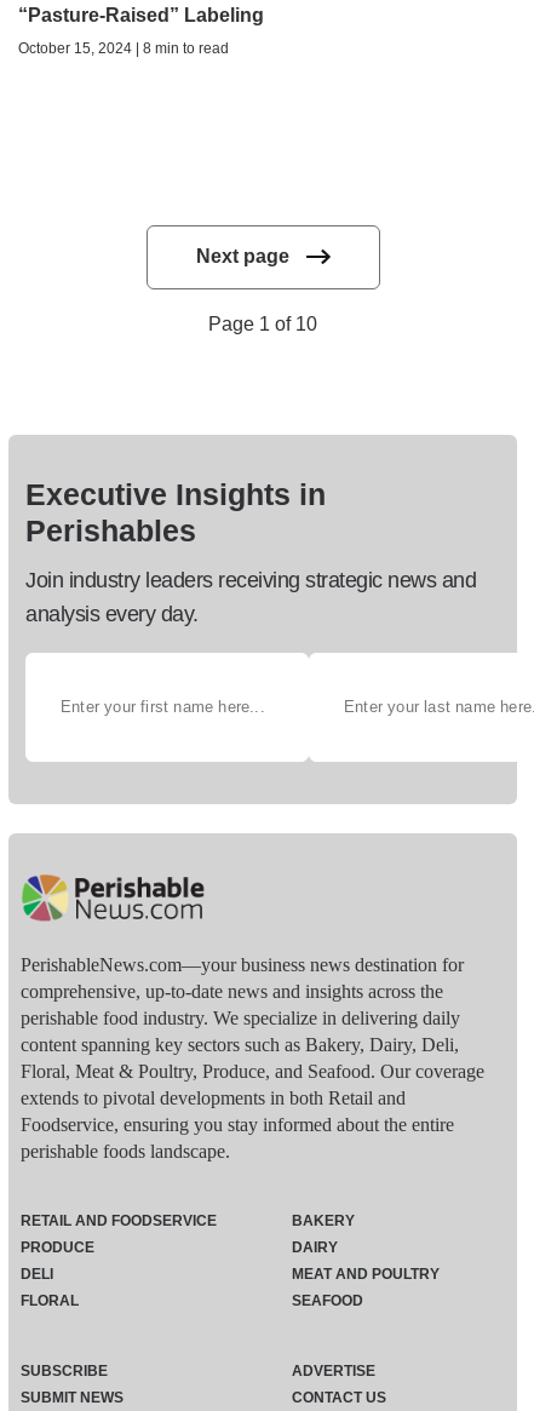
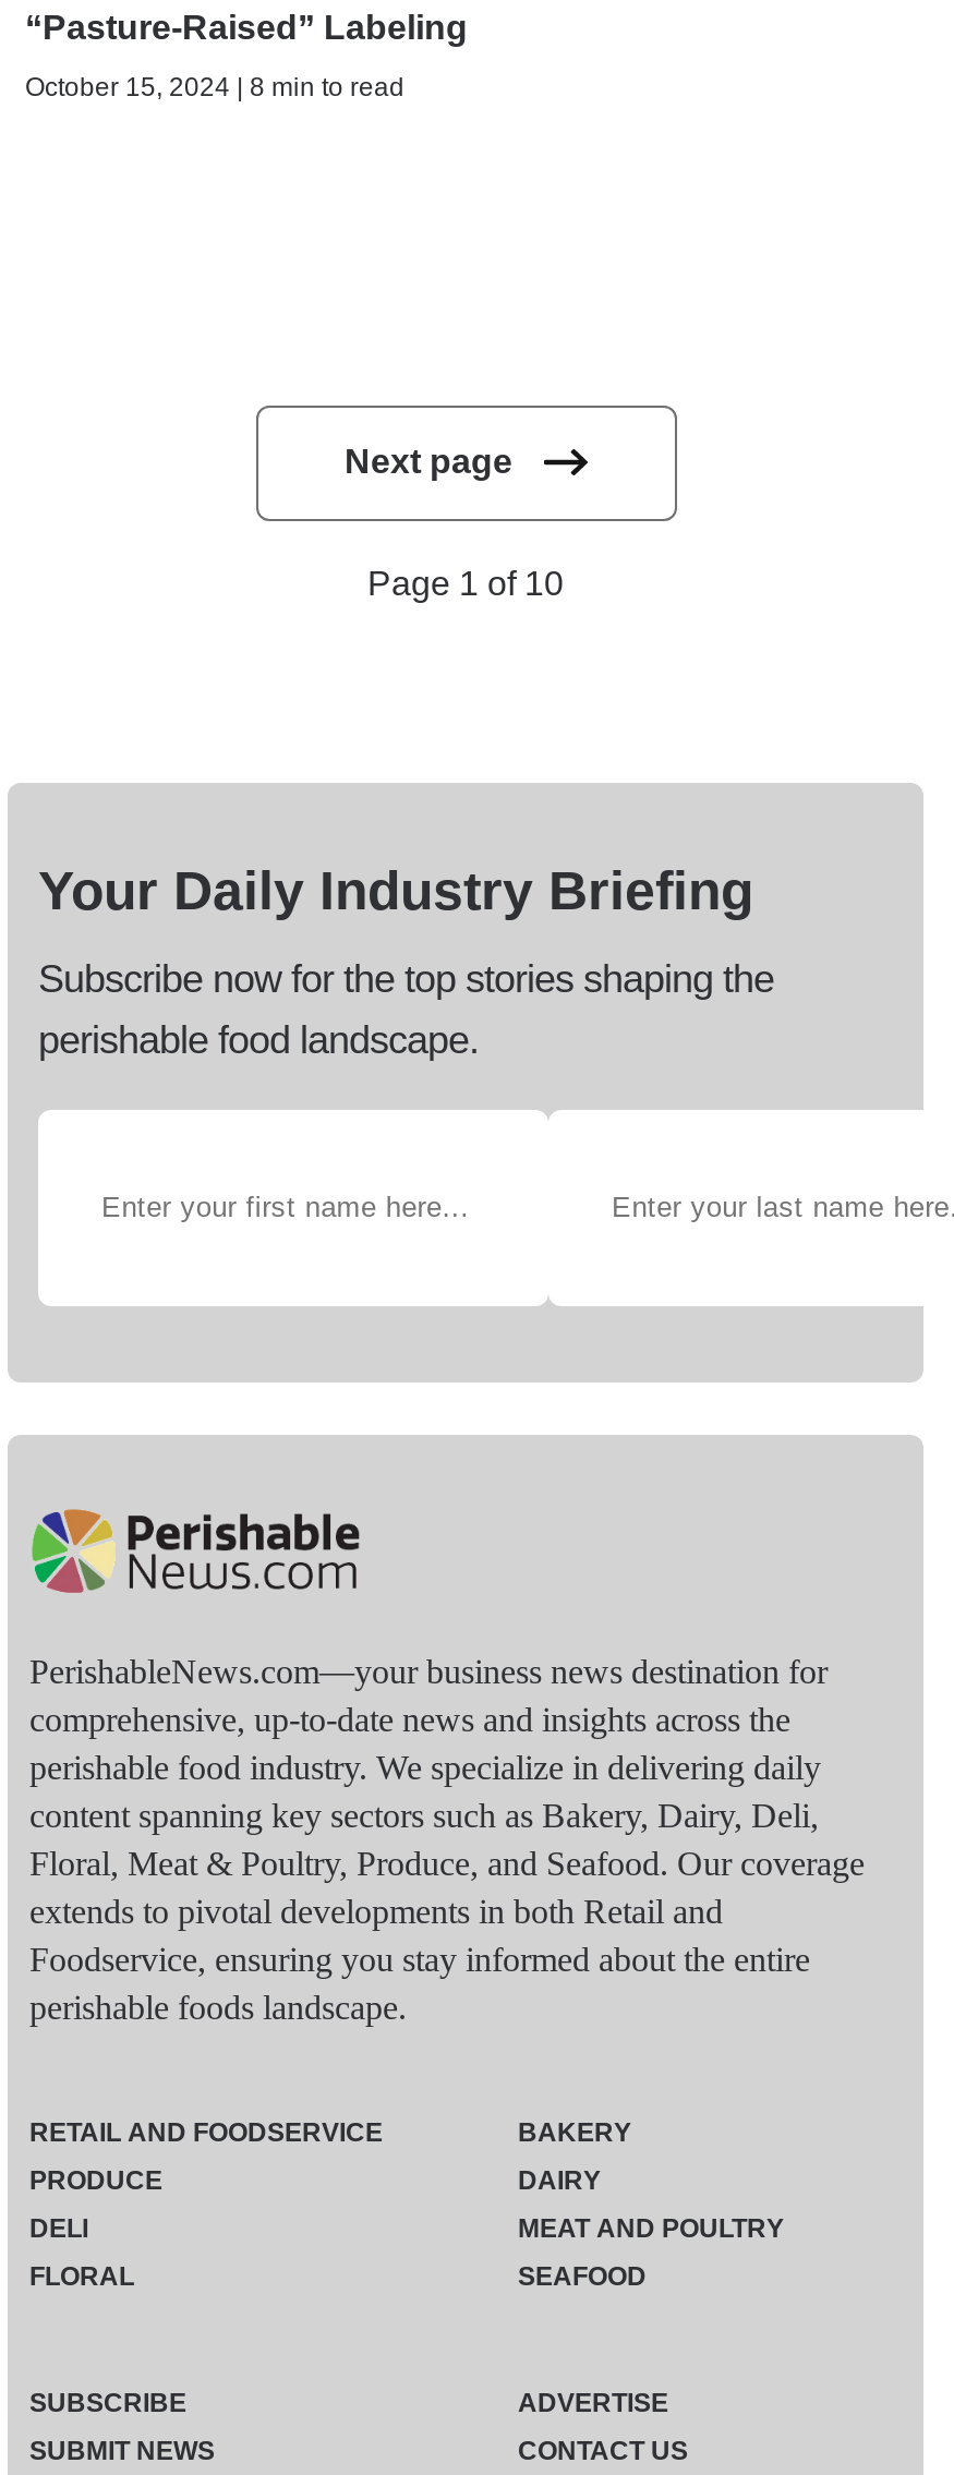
- Executive Insights in
- Perishables
+ Your Daily Industry Briefing

- Join industry leaders receiving strategic news and
- analysis every day.
+ Subscribe now for the top stories shaping the
+ perishable food landscape.
